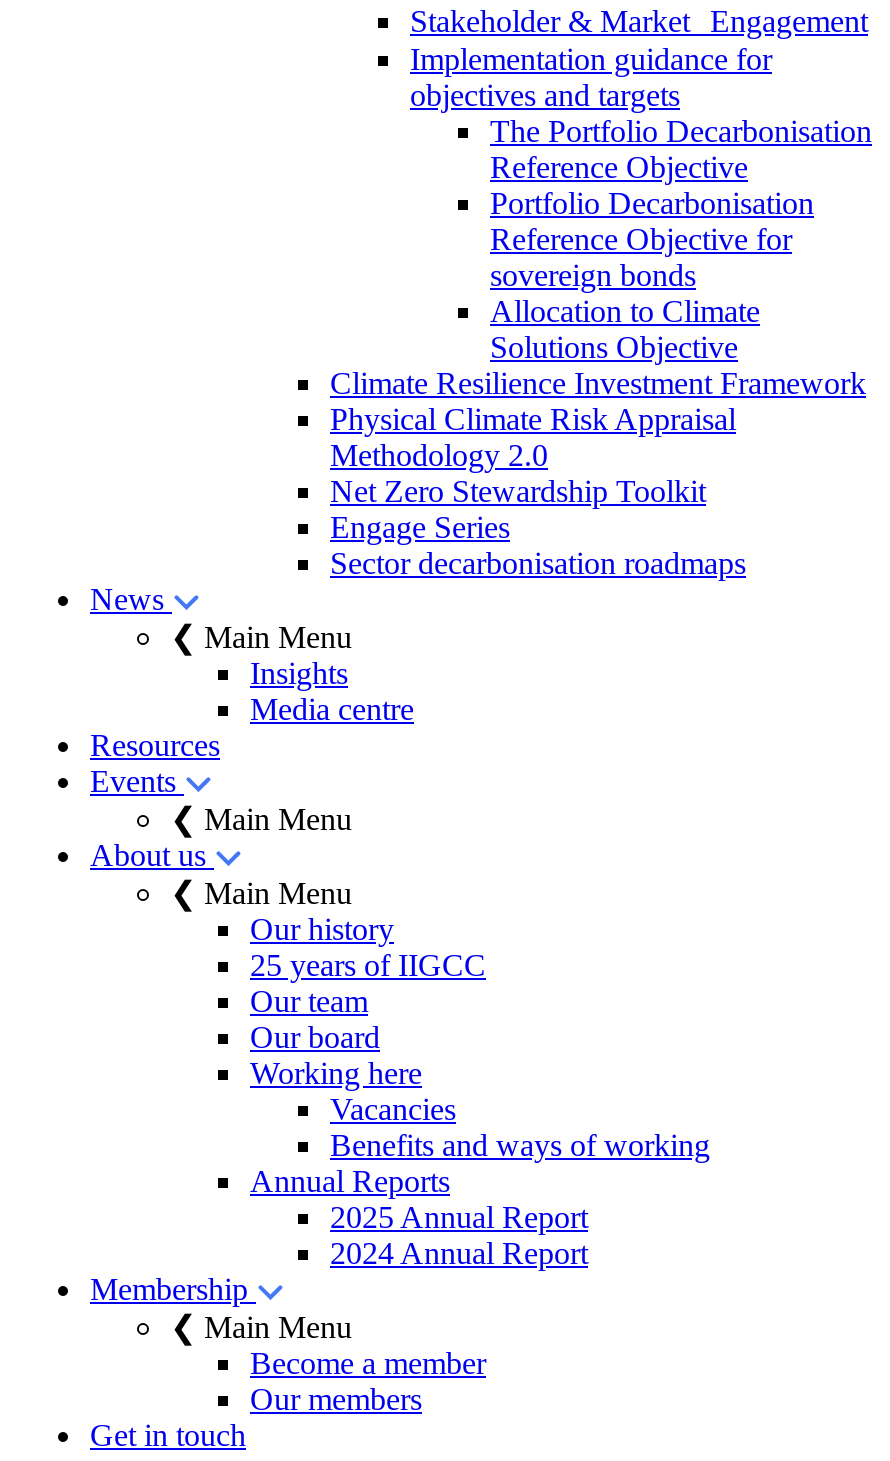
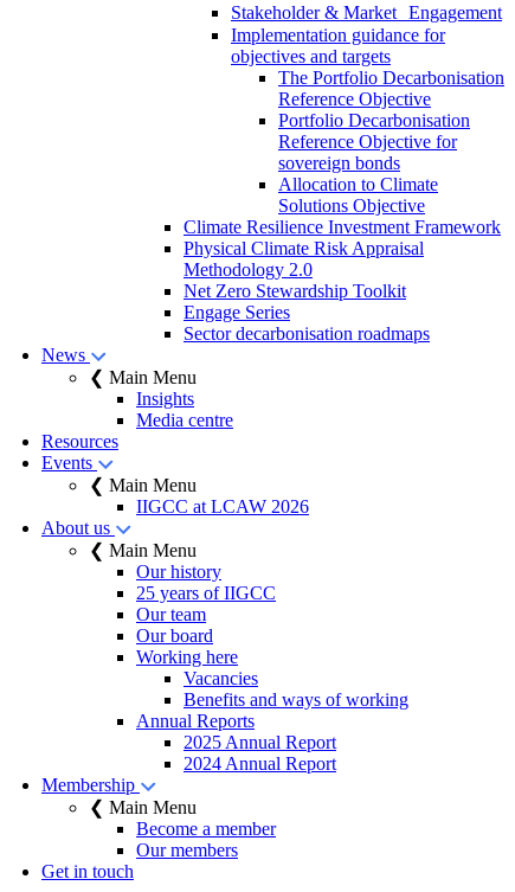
+ IIGCC at LCAW 2026
